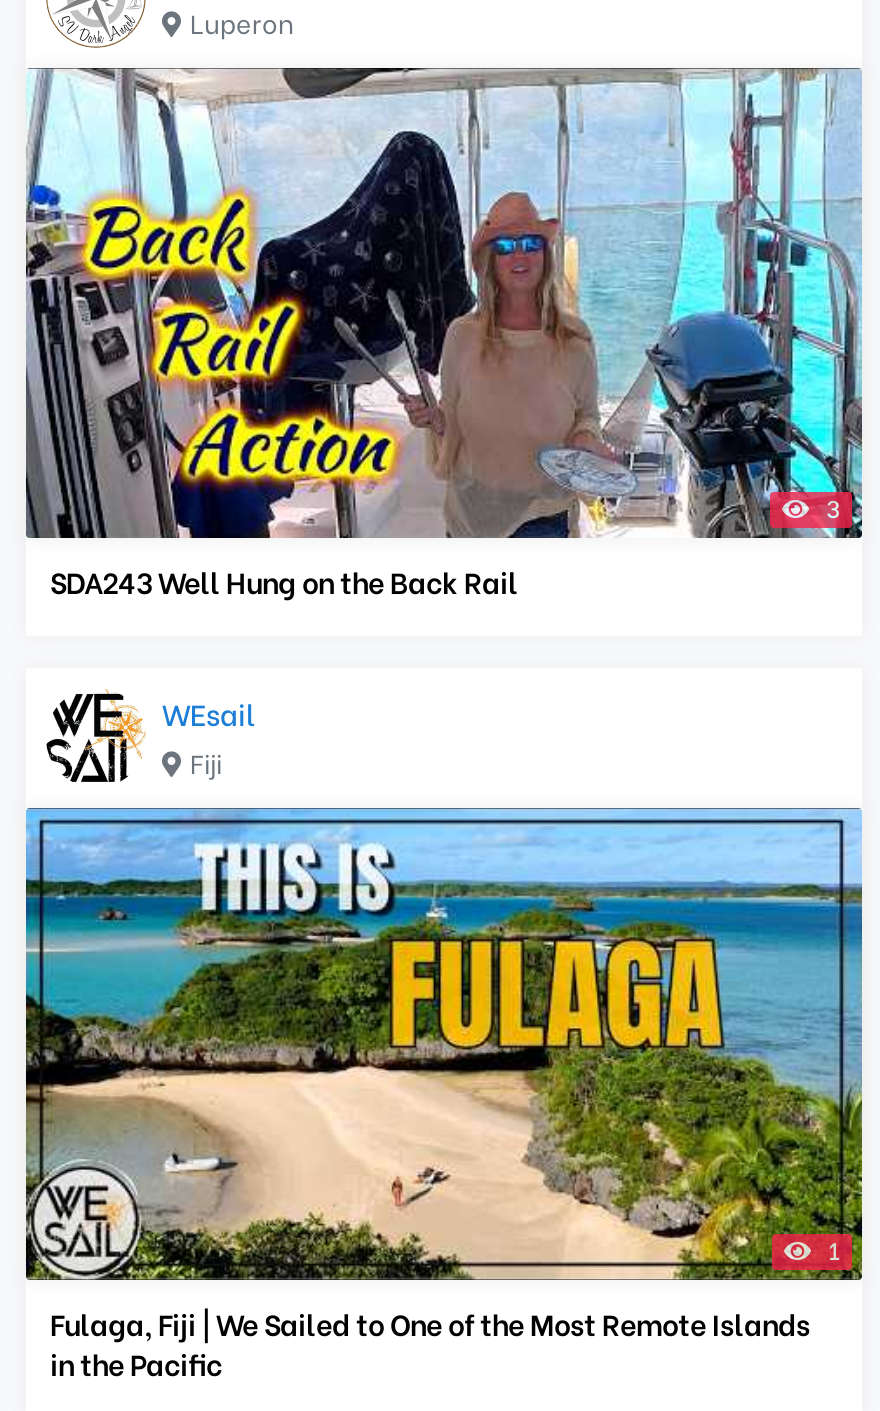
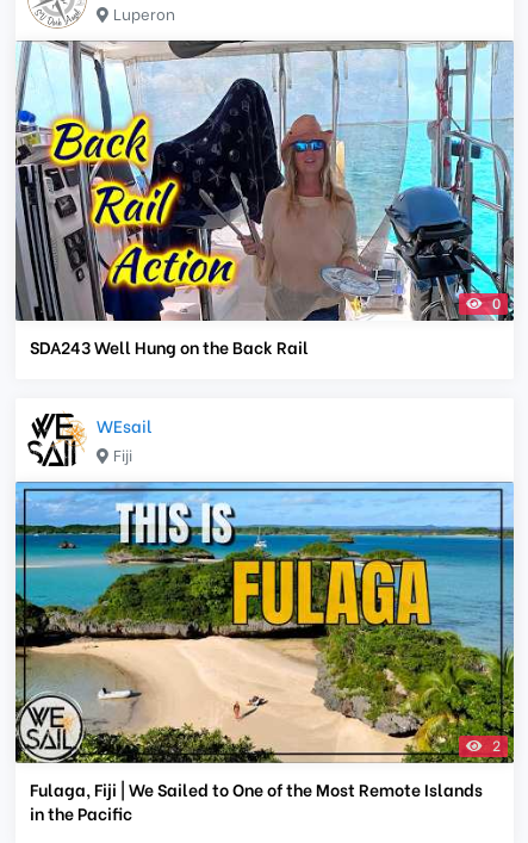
- 3
+ 0

- 1
+ 2
